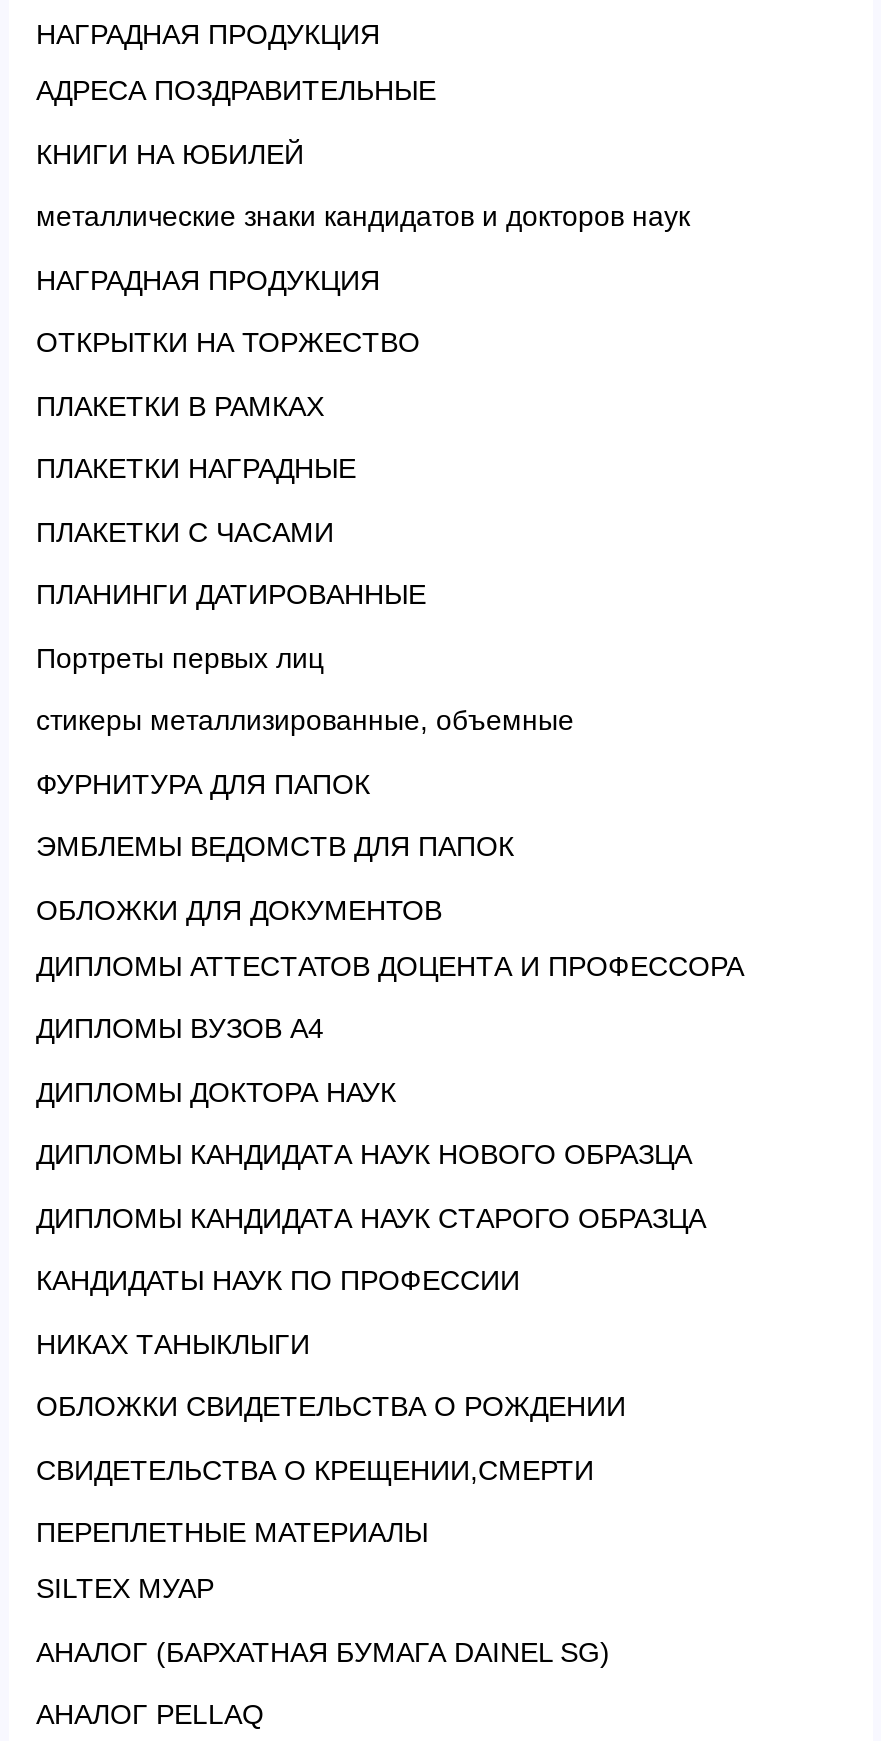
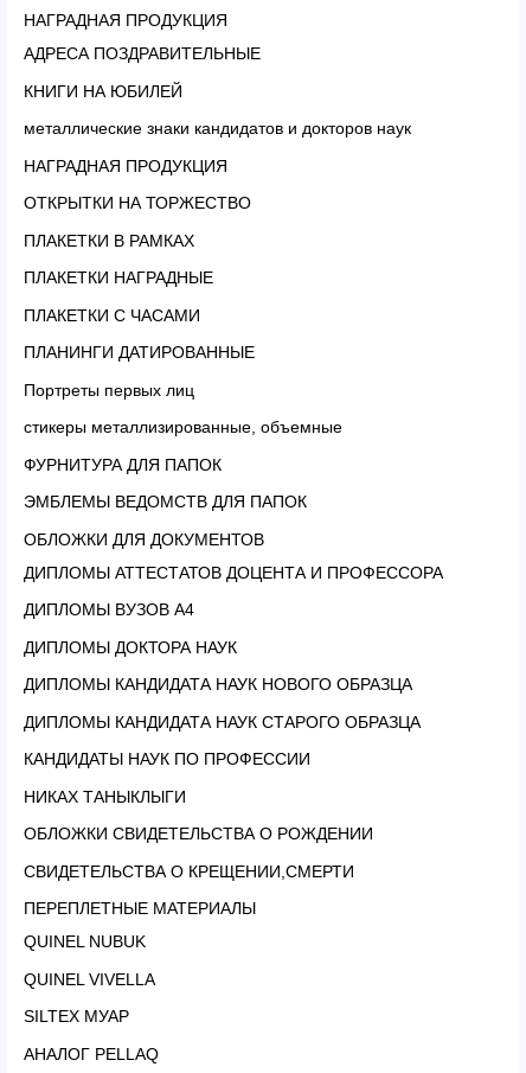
+ QUINEL NUBUK
+ QUINEL VIVELLA

moved down: SILTEX МУАР

- АНАЛОГ (БАРХАТНАЯ БУМАГА DAINEL SG)
